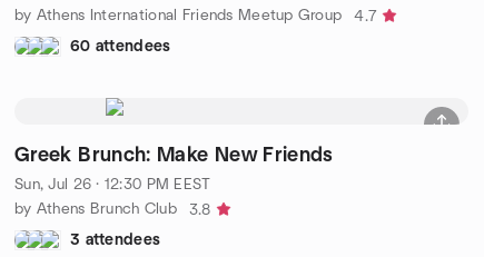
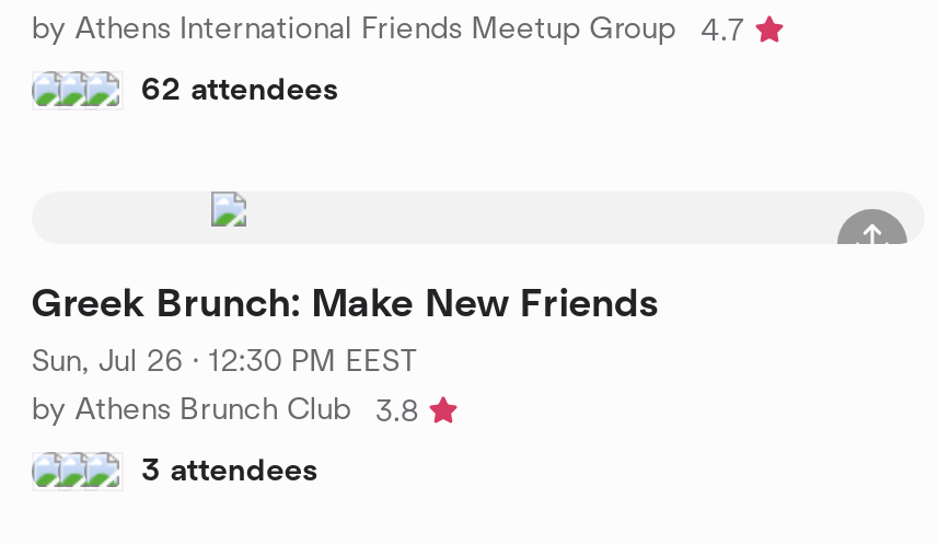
- 60 attendees
+ 62 attendees
